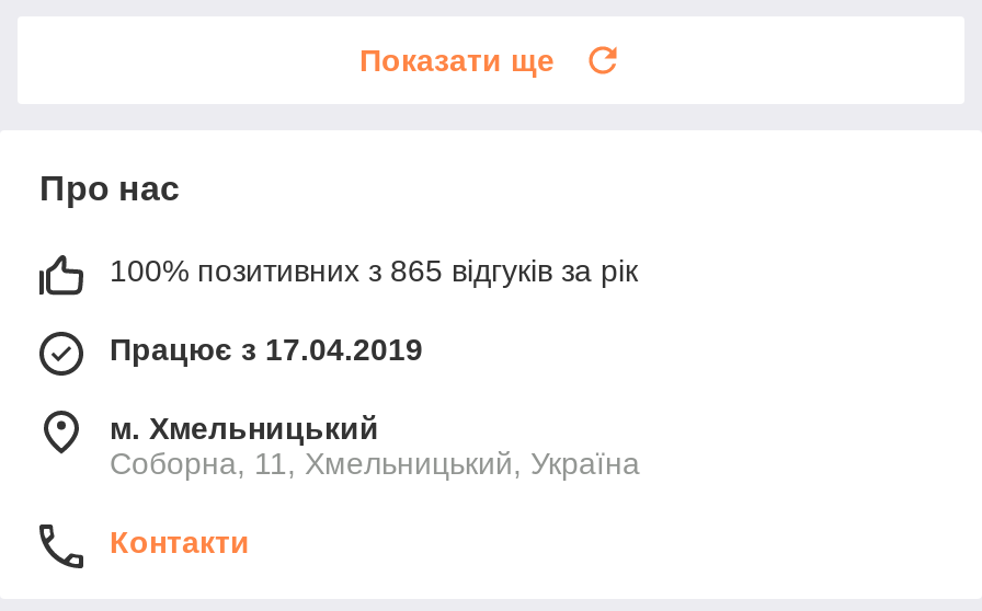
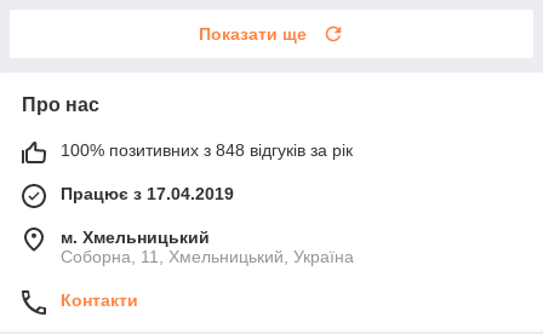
- 100% позитивних з 865 відгуків за рік
+ 100% позитивних з 848 відгуків за рік
